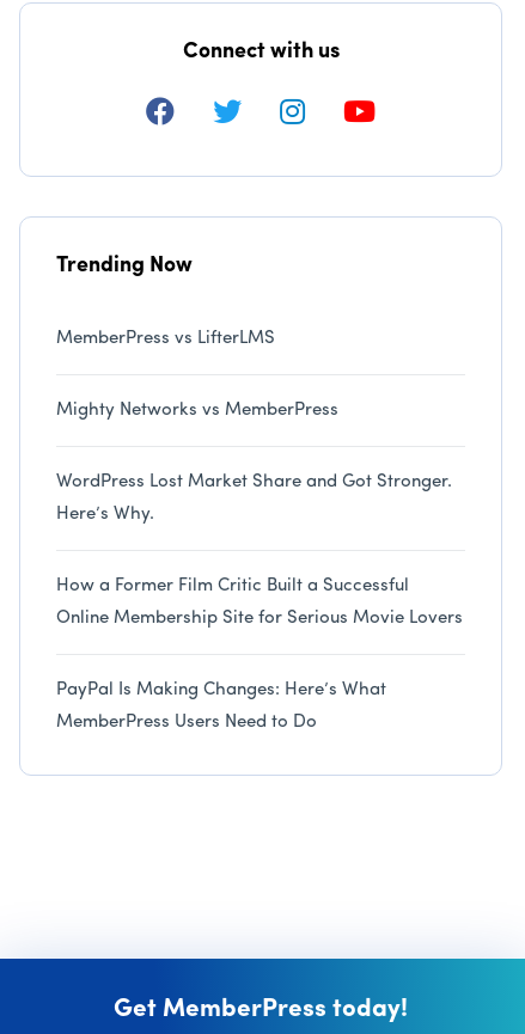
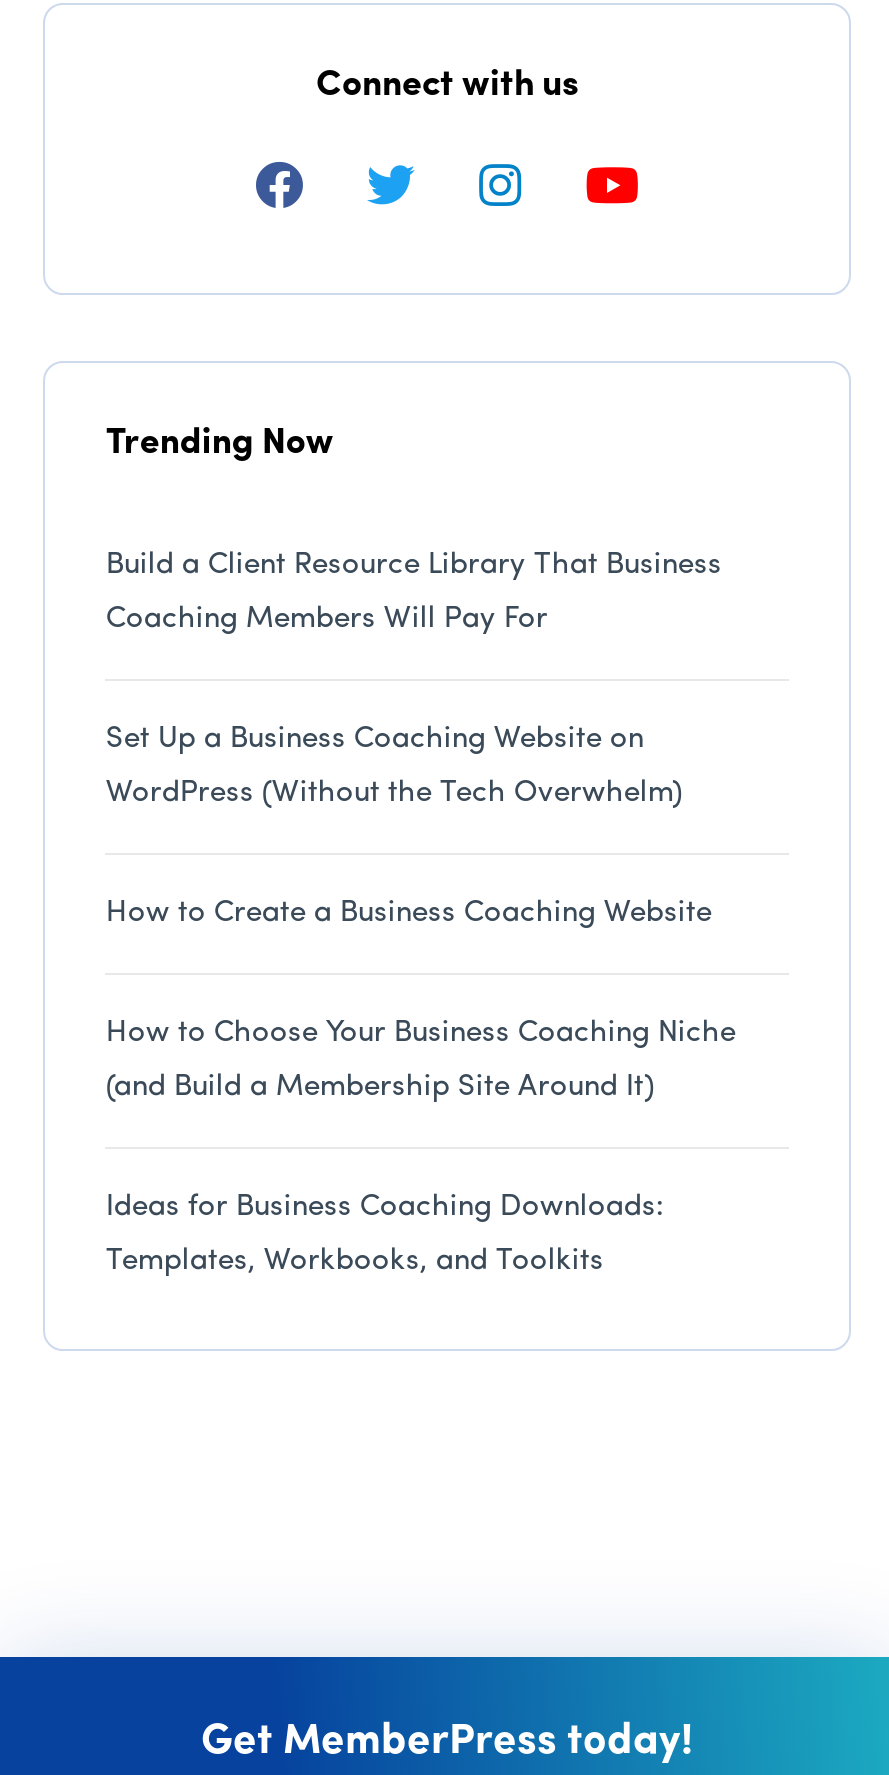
- MemberPress vs LifterLMS
+ Build a Client Resource Library That Business
+ Coaching Members Will Pay For

- Mighty Networks vs MemberPress
+ Set Up a Business Coaching Website on
+ WordPress (Without the Tech Overwhelm)

- WordPress Lost Market Share and Got Stronger.
- Here’s Why.
+ How to Create a Business Coaching Website

- How a Former Film Critic Built a Successful
- Online Membership Site for Serious Movie Lovers
+ How to Choose Your Business Coaching Niche
+ (and Build a Membership Site Around It)

- PayPal Is Making Changes: Here’s What
- MemberPress Users Need to Do
+ Ideas for Business Coaching Downloads:
+ Templates, Workbooks, and Toolkits
